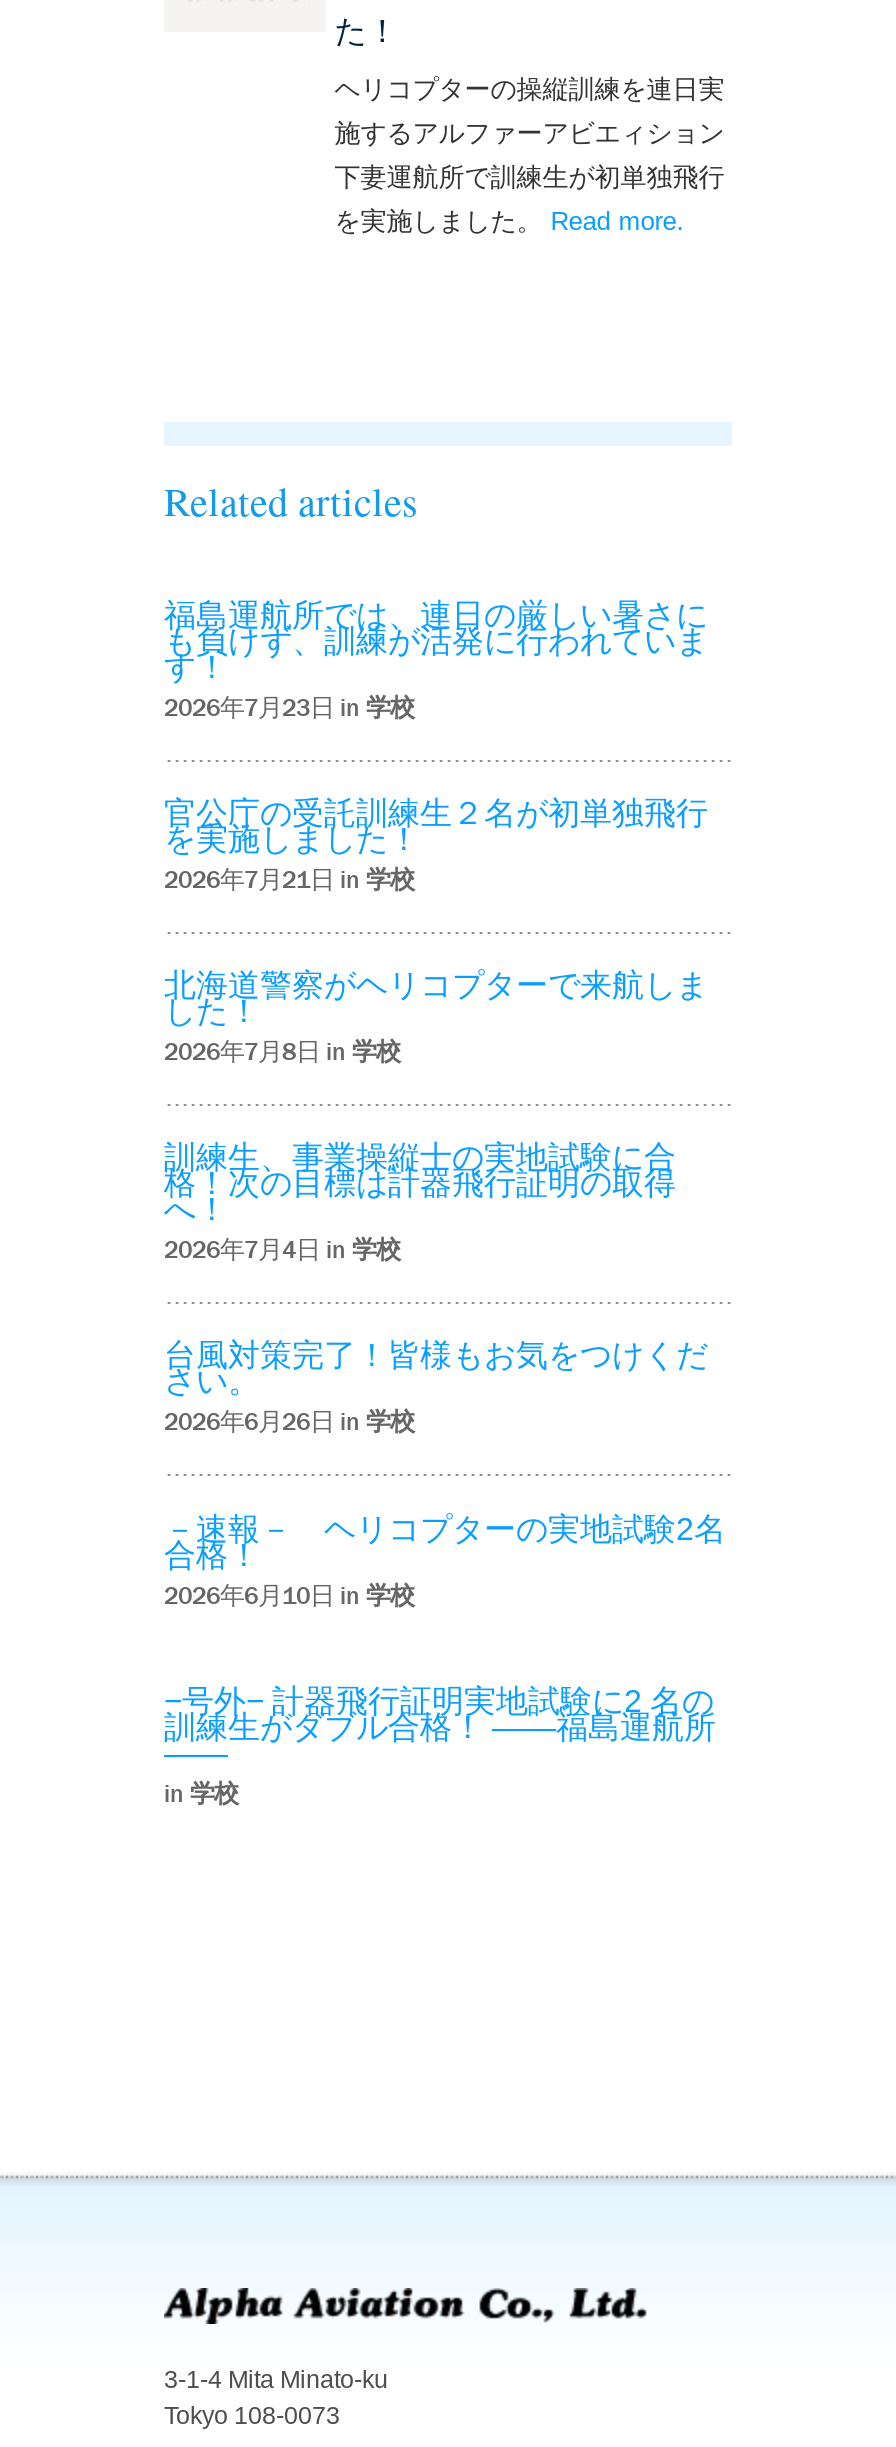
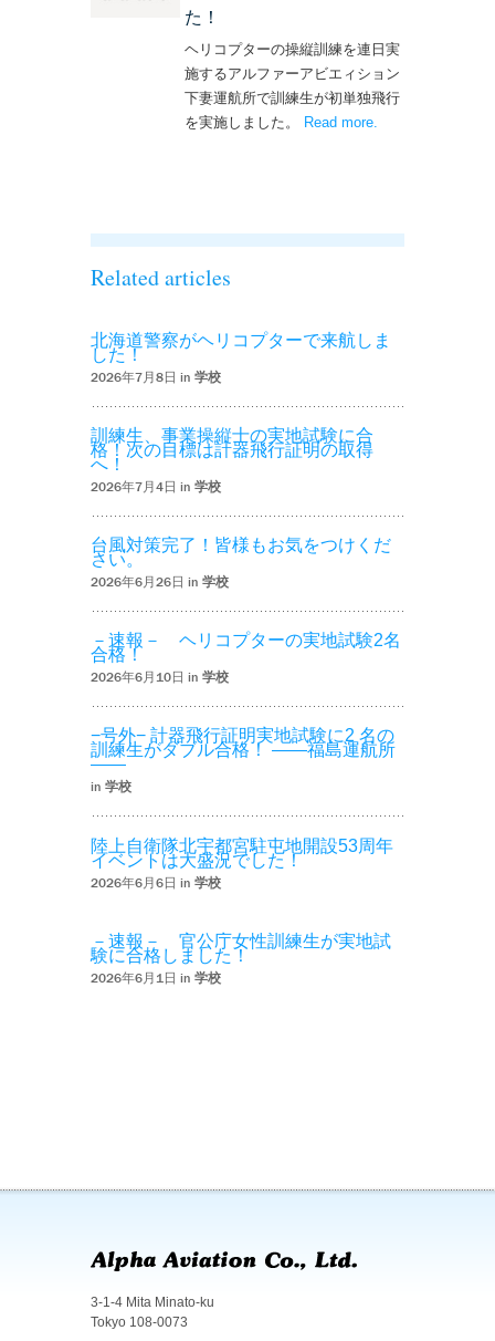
- 福島運航所では、連日の厳しい暑さに
- も負けず、訓練が活発に行われていま
- す！
- 2026年7月23日 in学校
- 官公庁の受託訓練生２名が初単独飛行
- を実施しました！
- 2026年7月21日 in学校

moved up: 北海道警察がヘリコプターで来航しま | した！ | 2026年7月8日 in学校 | ... | 2026年6月10日 in学校 | in学校

+ 陸上自衛隊北宇都宮駐屯地開設53周年
+ イベントは大盛況でした！
+ 2026年6月6日 in学校
+ －速報－ 官公庁女性訓練生が実地試
+ 験に合格しました！
+ 2026年6月1日 in学校
